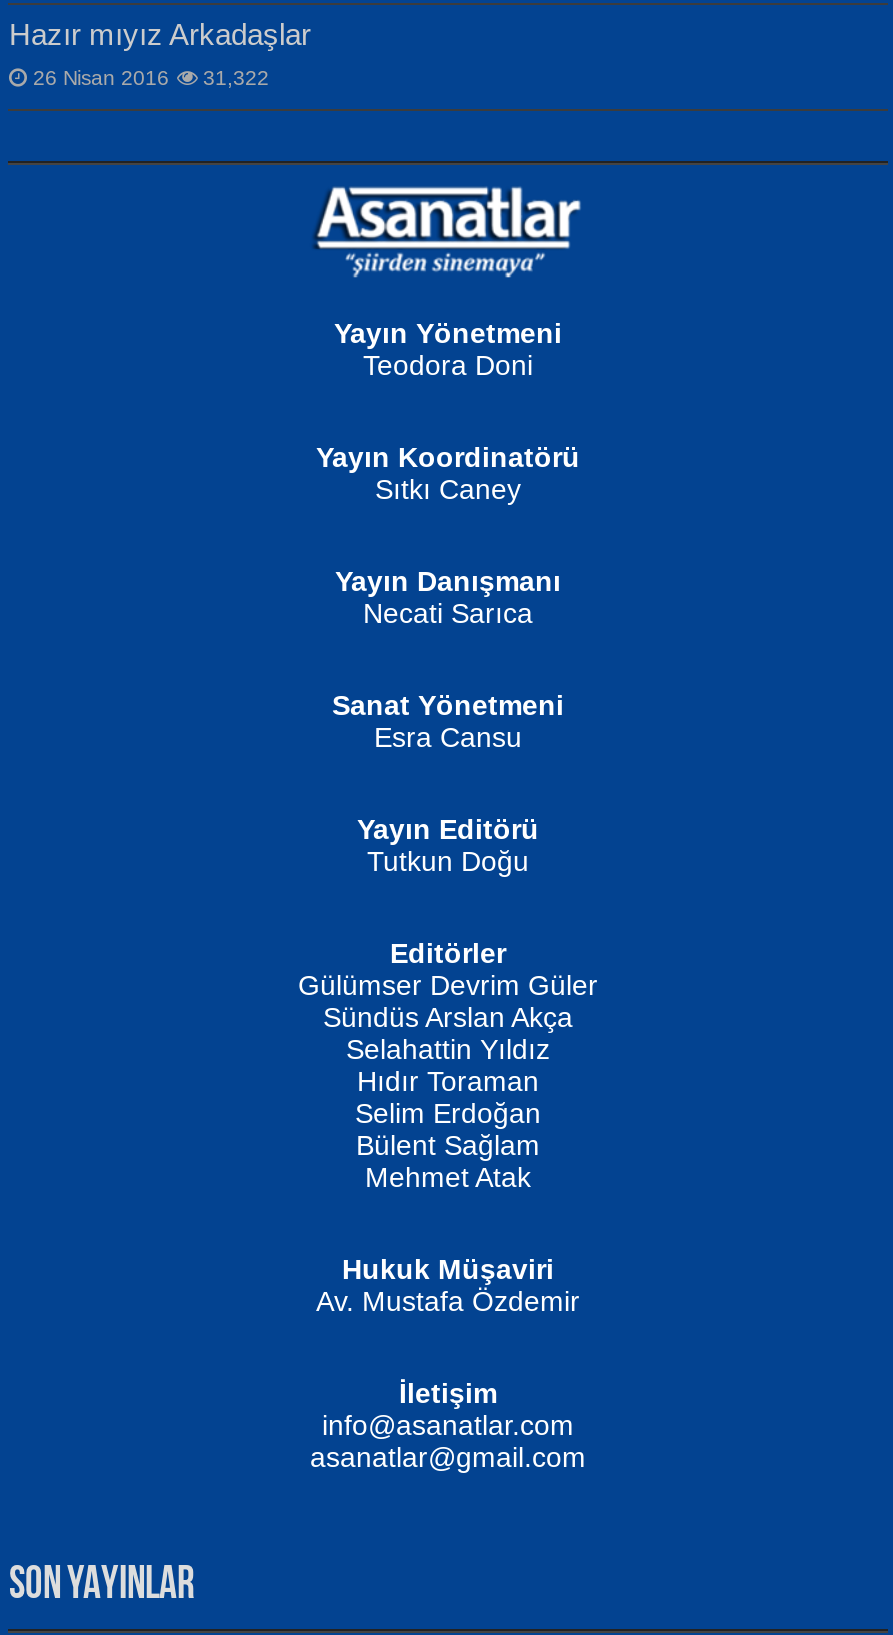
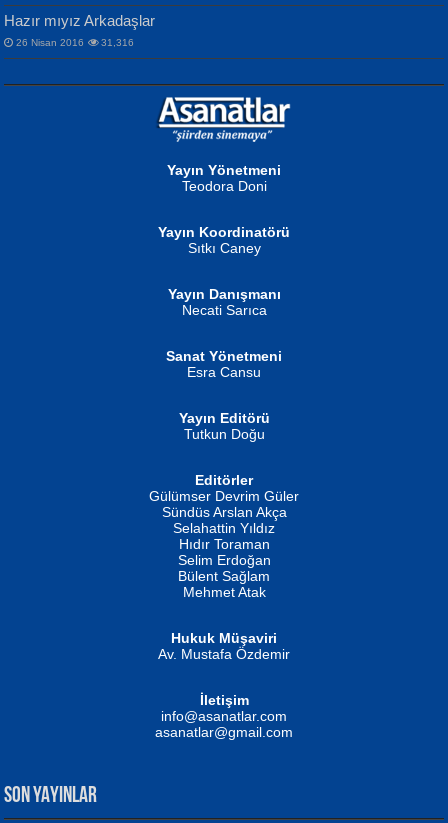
- 26 Nisan 2016 31,322
+ 26 Nisan 2016 31,316
